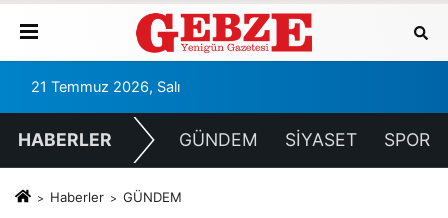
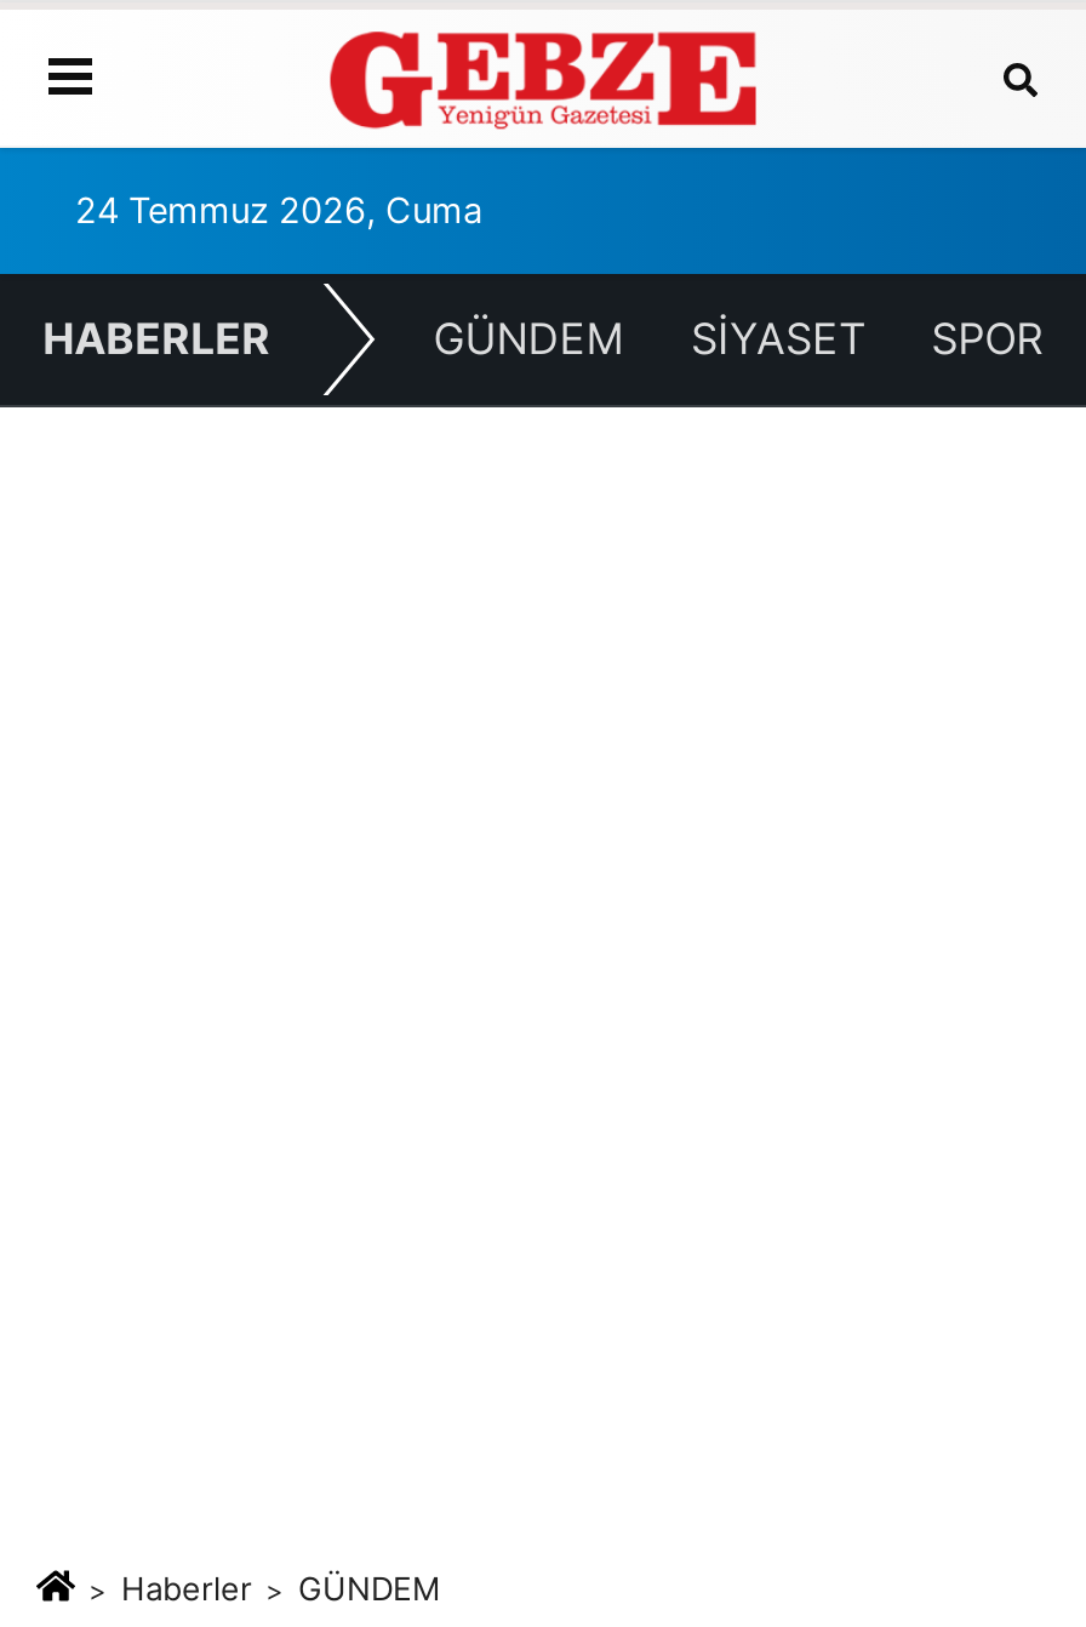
- 21 Temmuz 2026, Salı
+ 24 Temmuz 2026, Cuma
